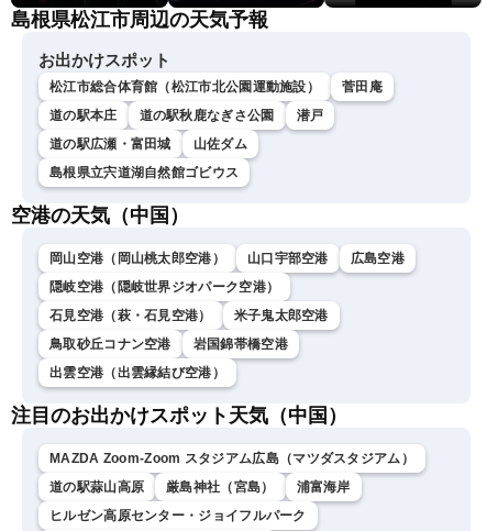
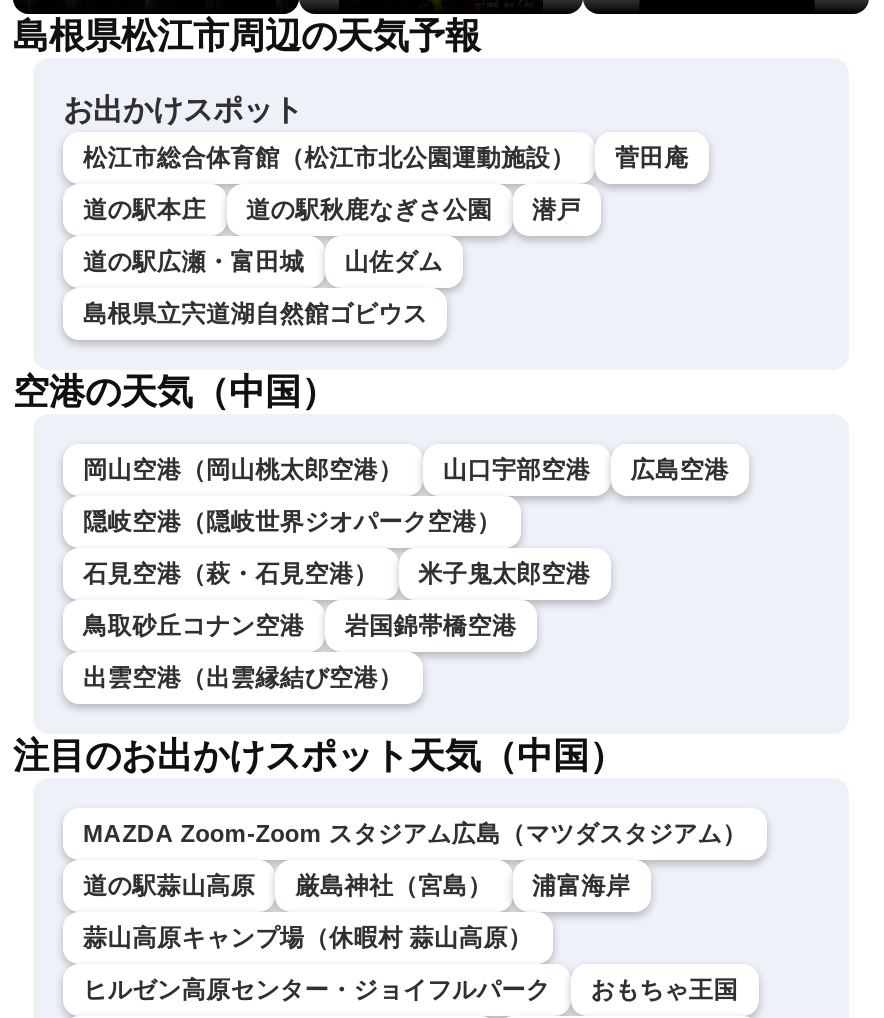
+ 蒜山高原キャンプ場（休暇村 蒜山高原）

+ おもちゃ王国
